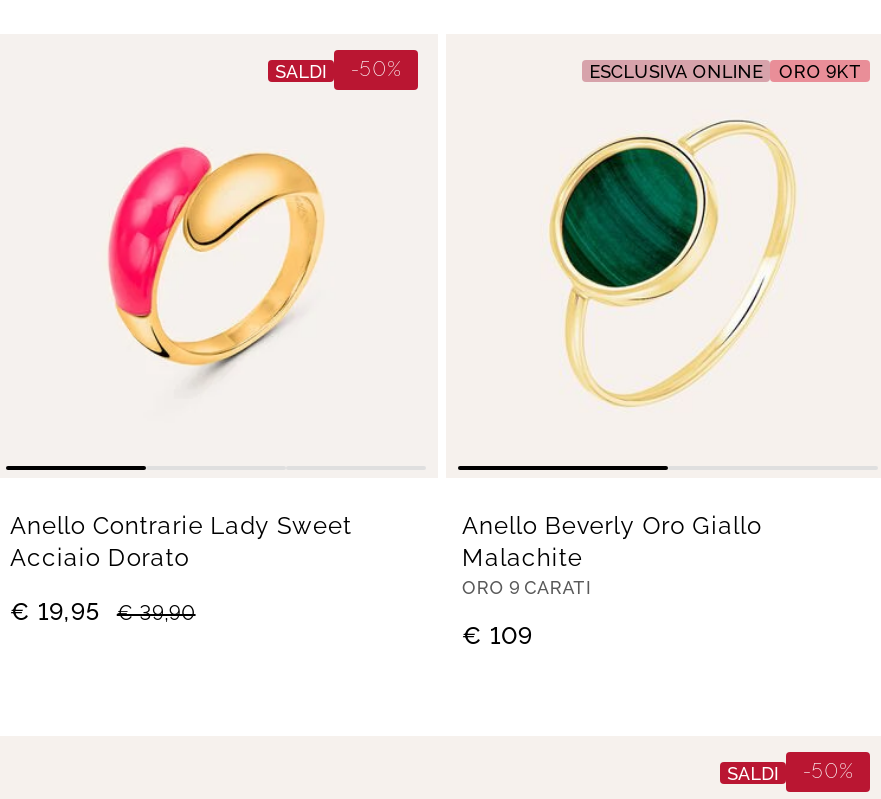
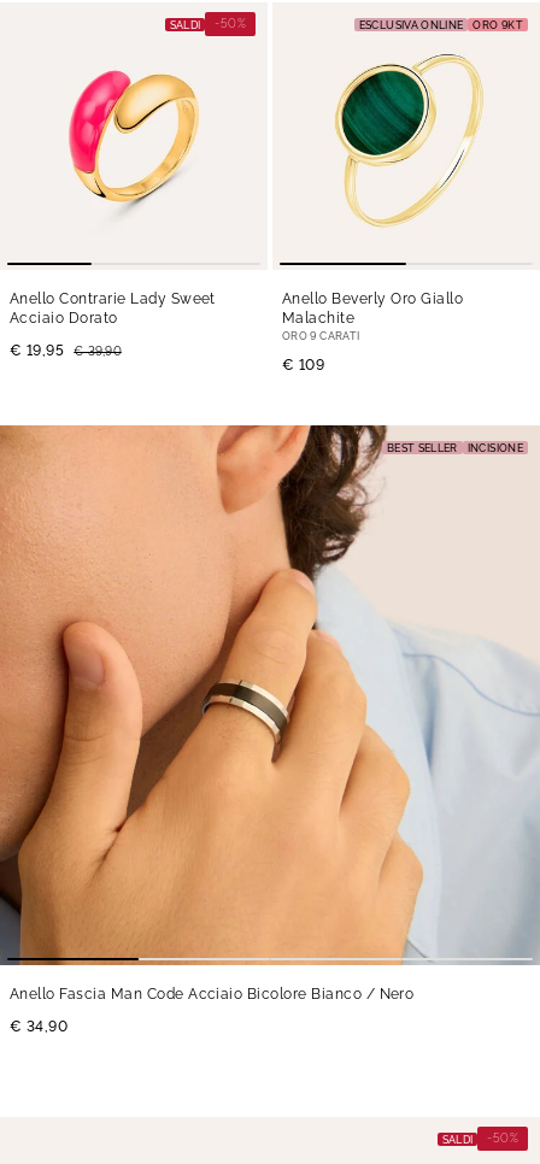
+ [image]
+ BEST SELLER
+ INCISIONE

+ Anello Fascia Man Code Acciaio Bicolore Bianco / Nero
+ € 34,90
